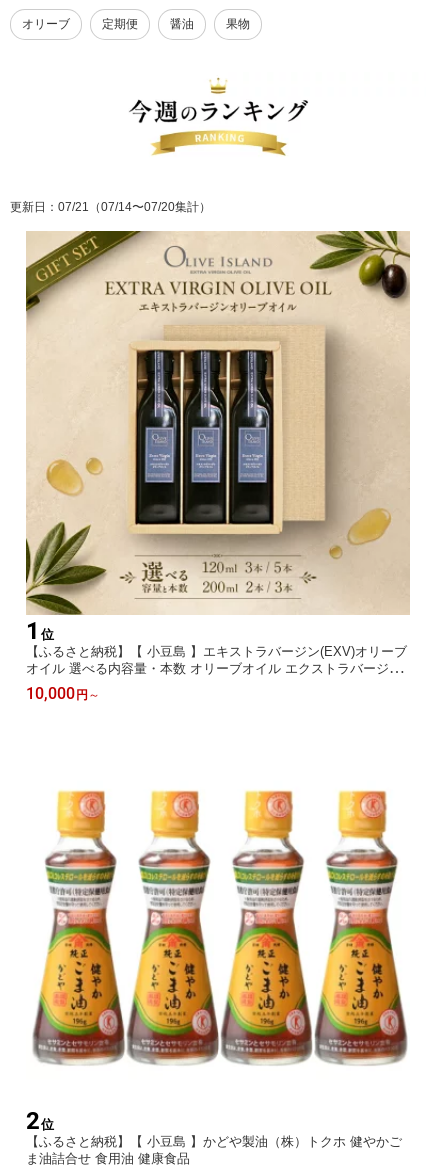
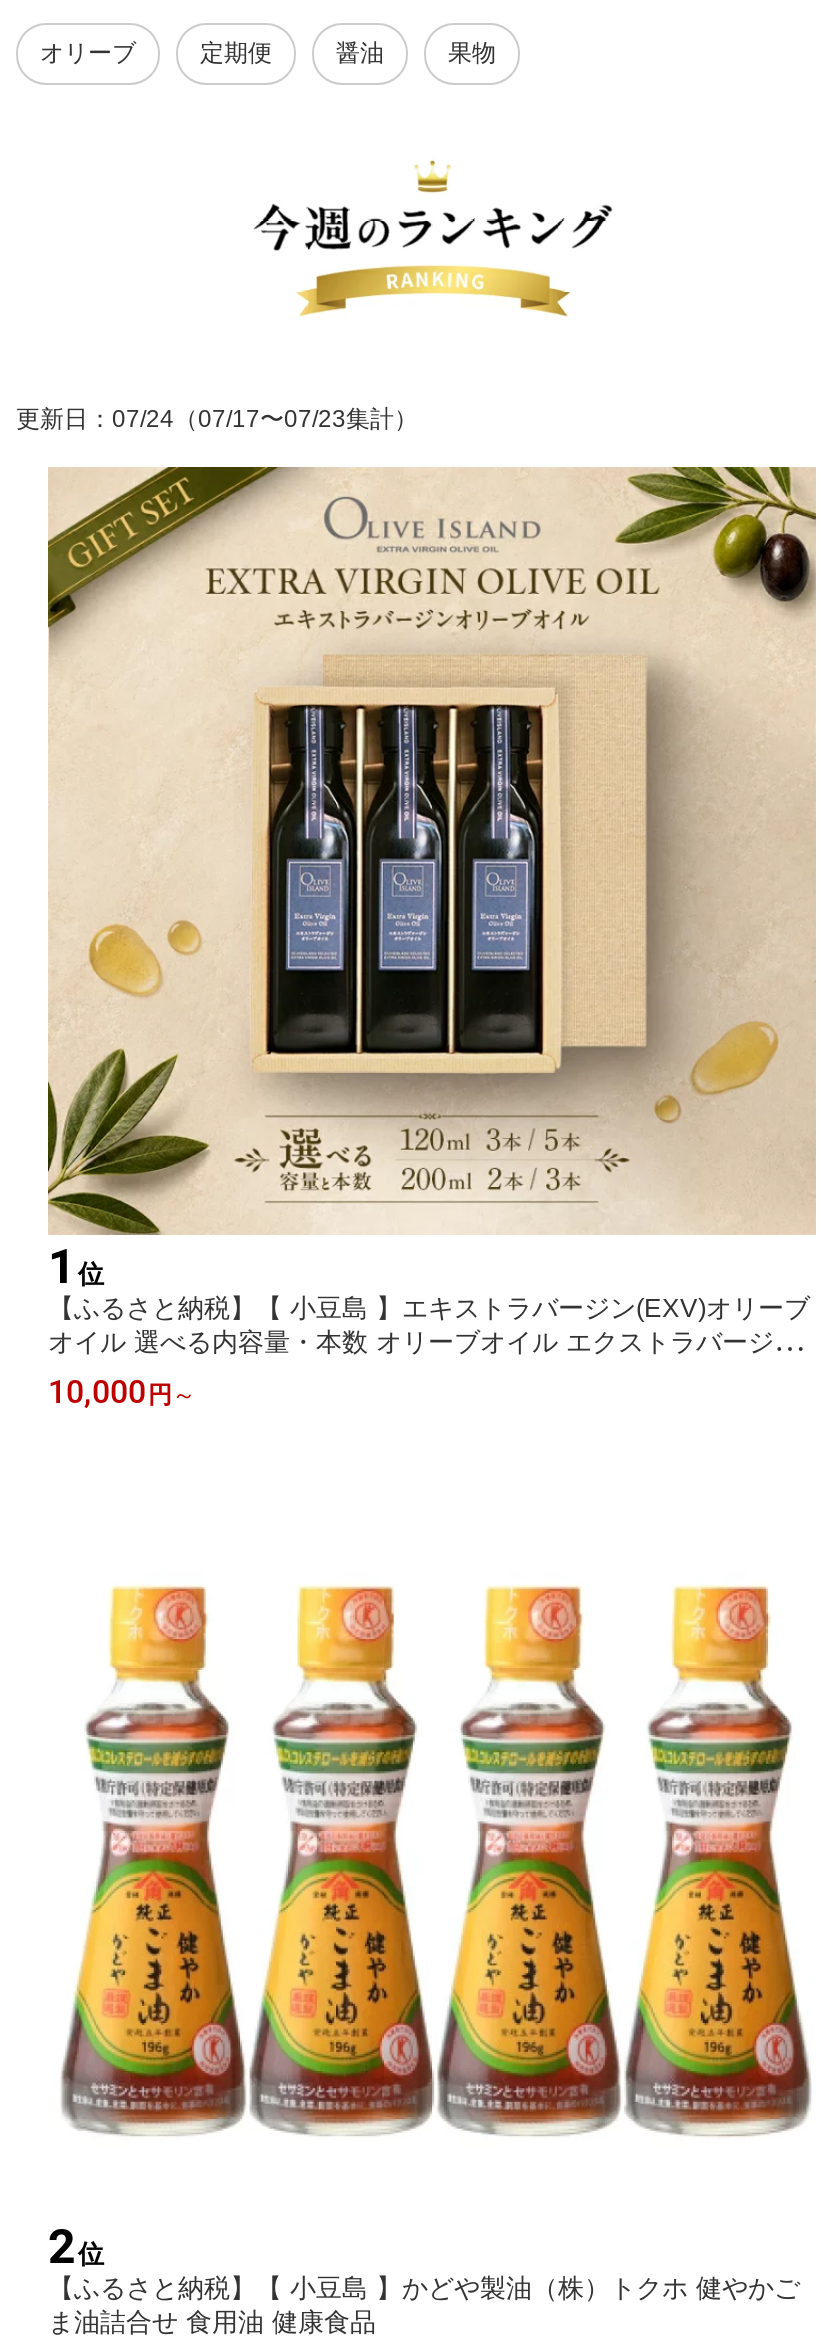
- 更新日：07/21（07/14〜07/20集計）
+ 更新日：07/24（07/17〜07/23集計）
